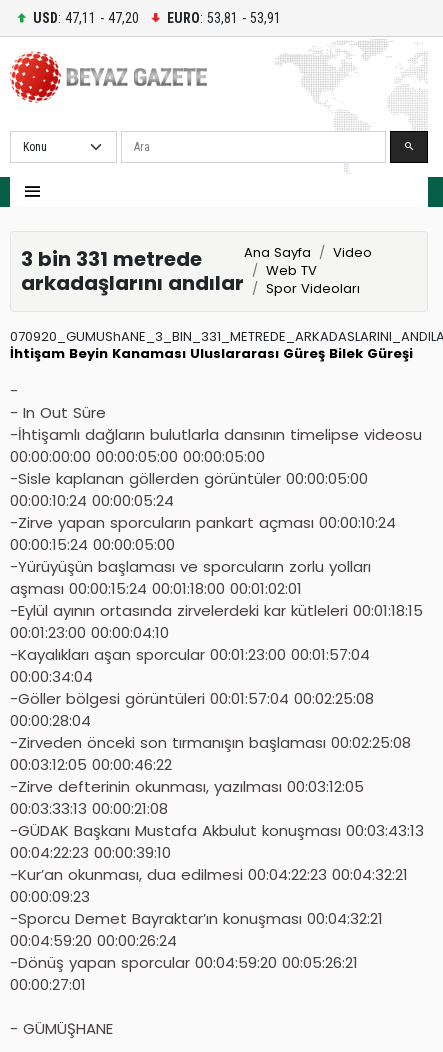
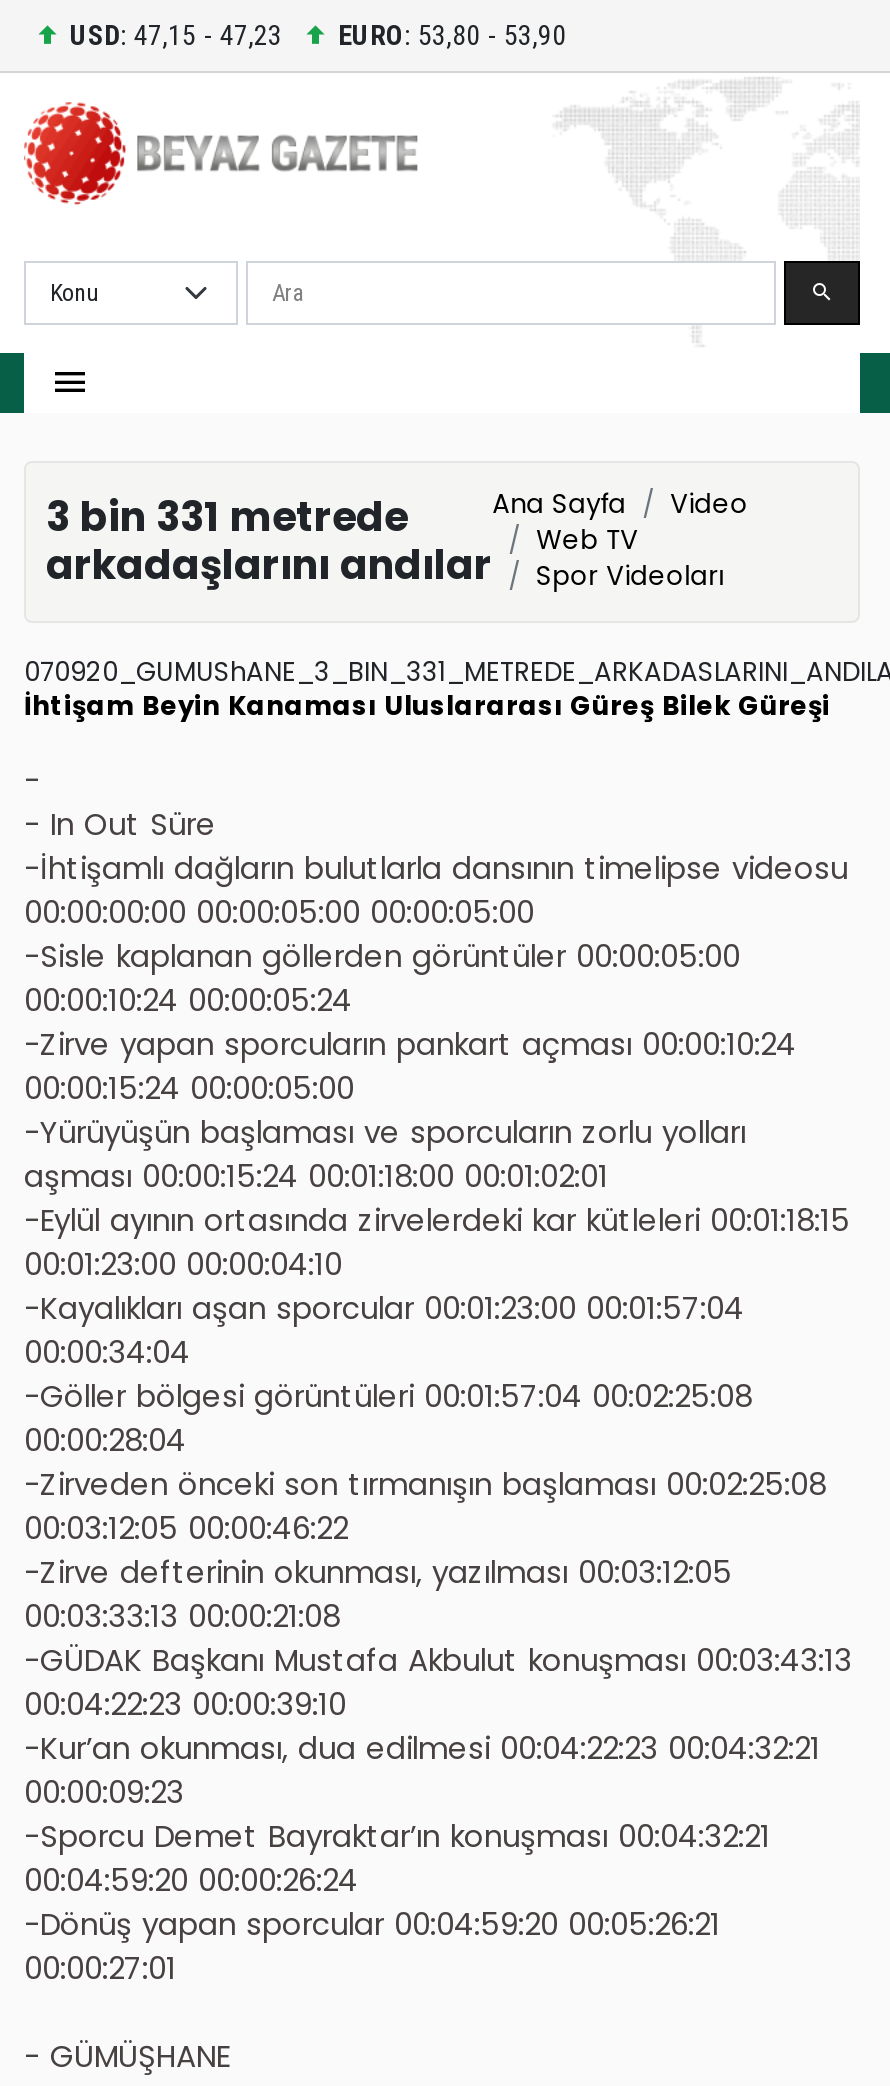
- USD: 47,11 - 47,20
+ USD: 47,15 - 47,23

- EURO: 53,81 - 53,91
+ EURO: 53,80 - 53,90
